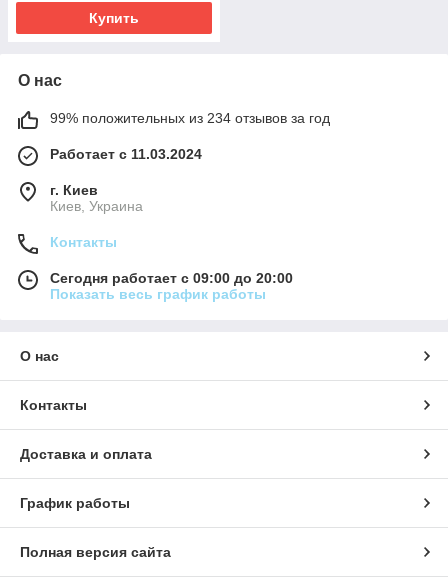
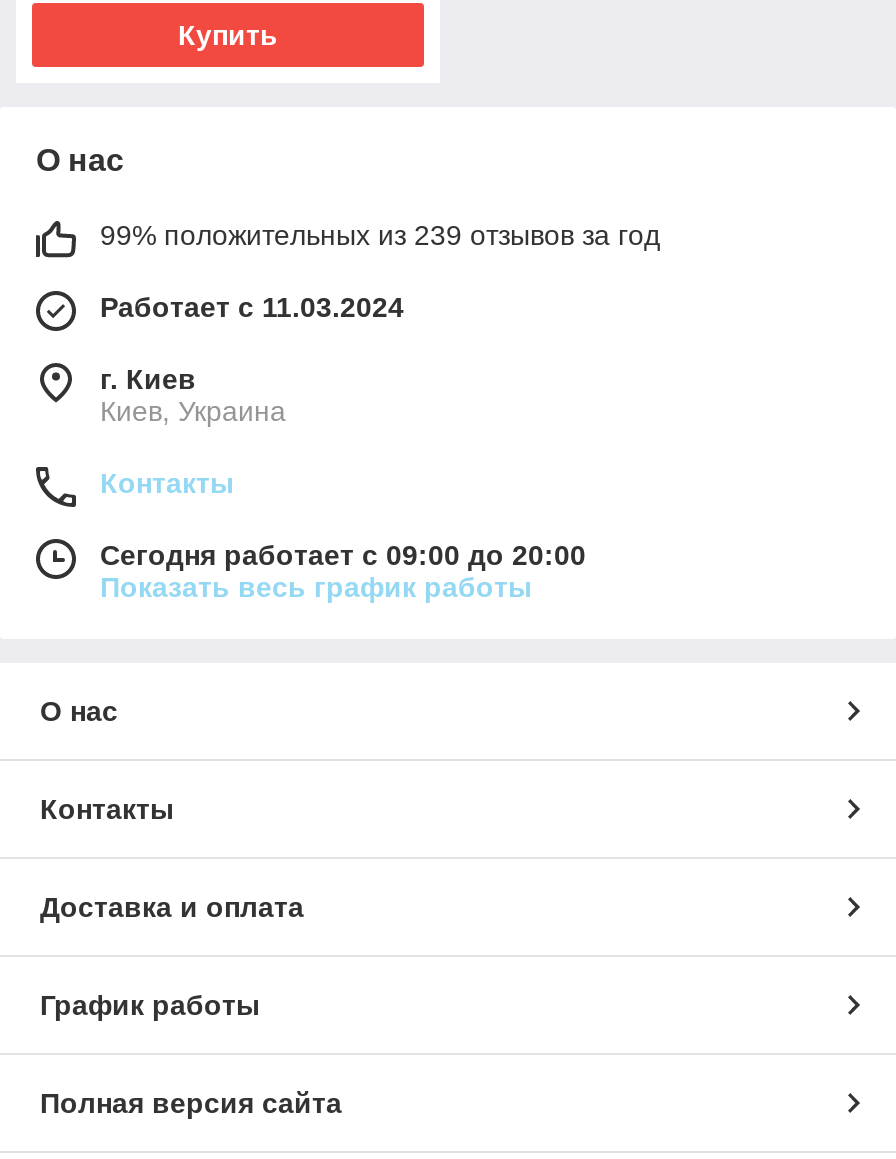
- 99% положительных из 234 отзывов за год
+ 99% положительных из 239 отзывов за год
